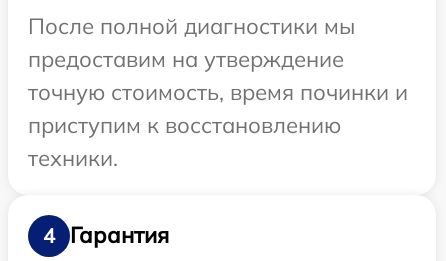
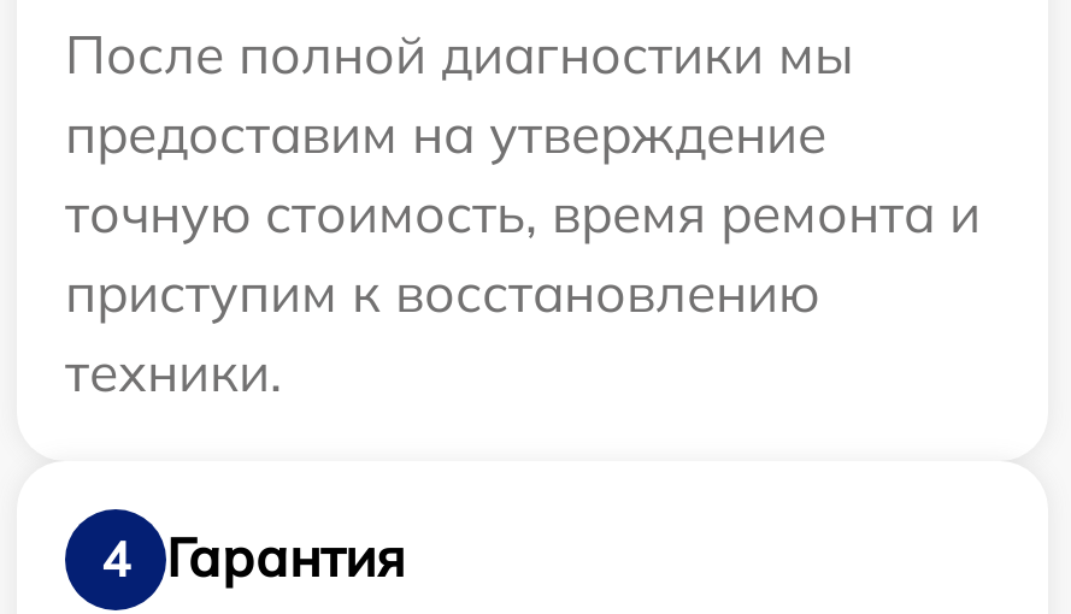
- точную стоимость, время починки и
+ точную стоимость, время ремонта и
